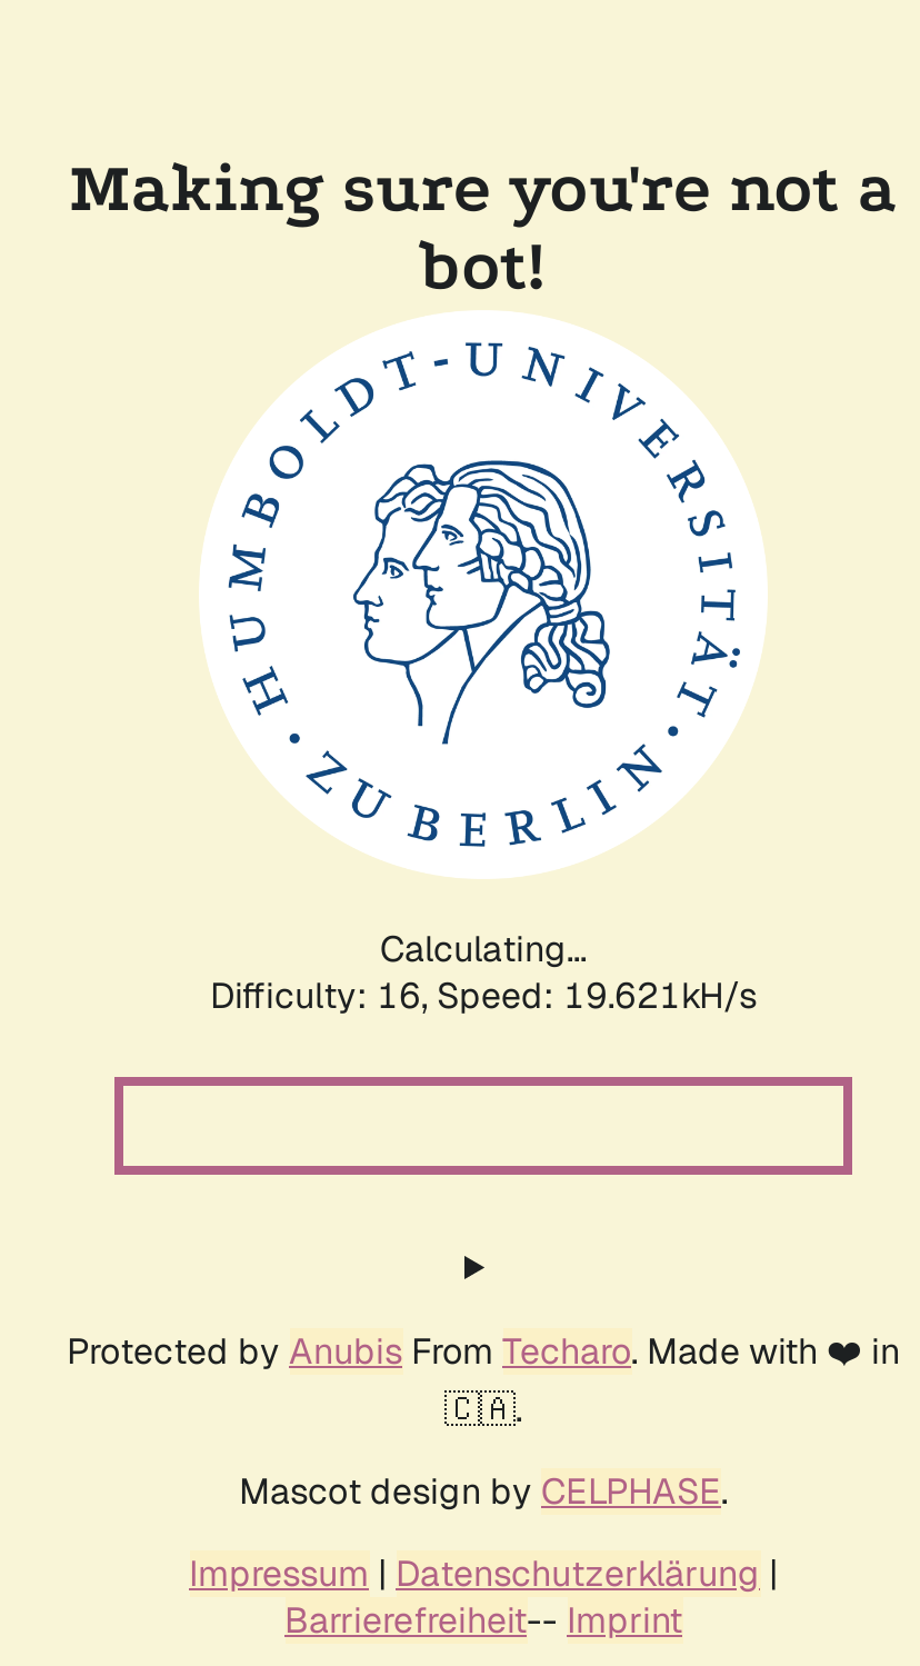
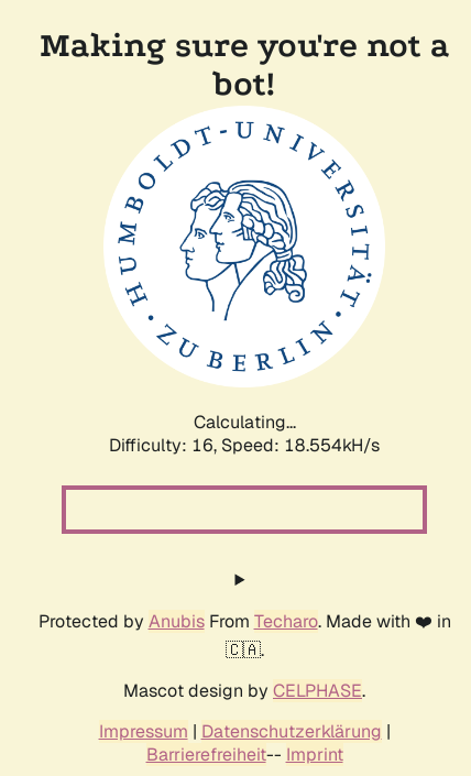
- Difficulty: 16, Speed: 19.621kH/s
+ Difficulty: 16, Speed: 18.554kH/s
